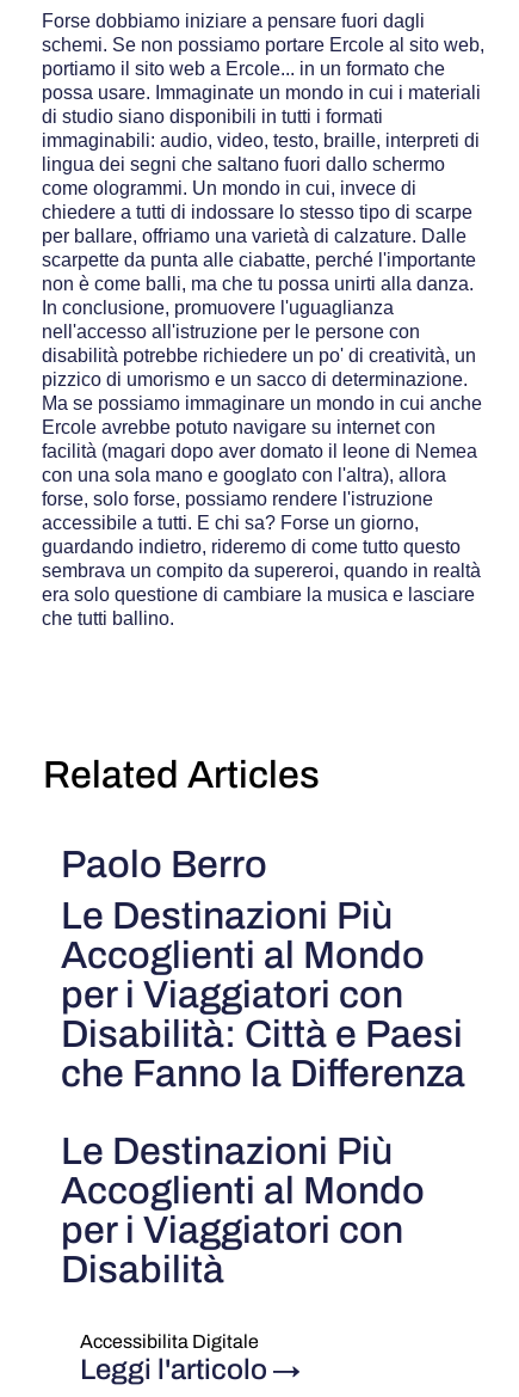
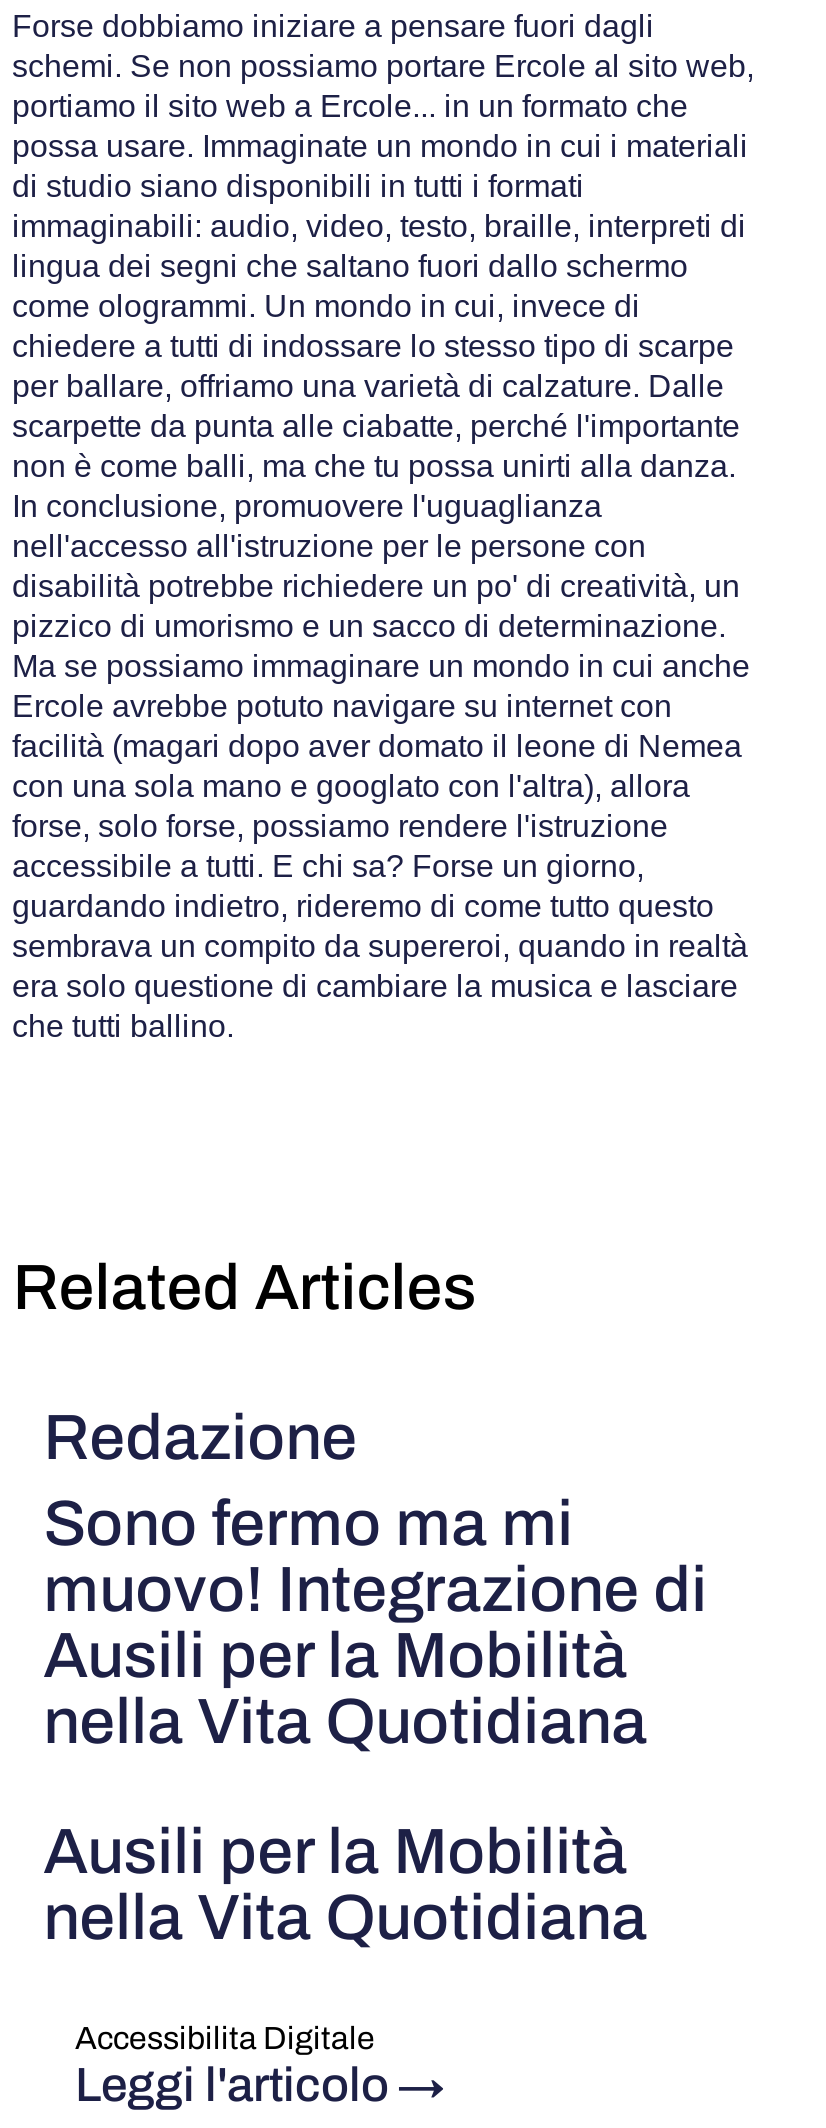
- Paolo Berro
- Le Destinazioni Più
- Accoglienti al Mondo
- per i Viaggiatori con
- Disabilità: Città e Paesi
- che Fanno la Differenza
+ Redazione
+ Sono fermo ma mi
+ muovo! Integrazione di
+ Ausili per la Mobilità
+ nella Vita Quotidiana

- Le Destinazioni Più
- Accoglienti al Mondo
- per i Viaggiatori con
- Disabilità
+ Ausili per la Mobilità
+ nella Vita Quotidiana
